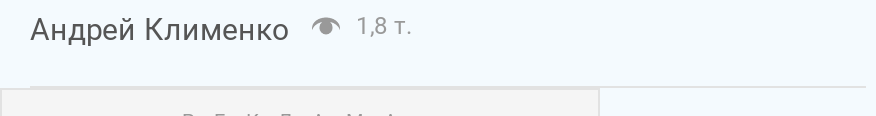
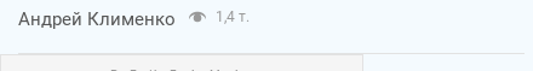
- 1,8 т.
+ 1,4 т.
